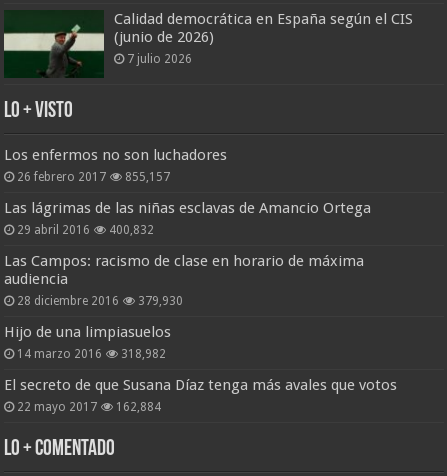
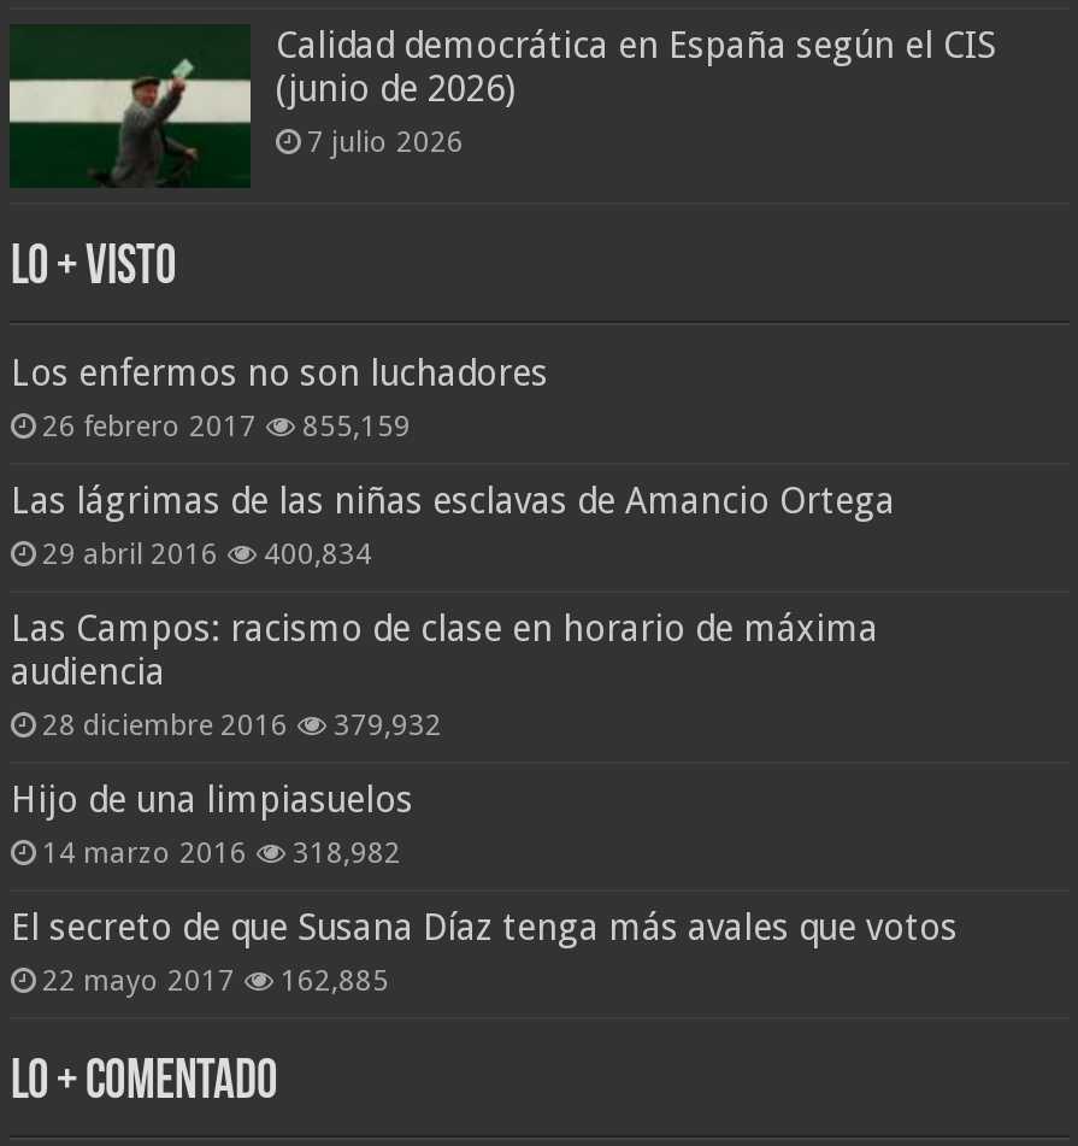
- 26 febrero 2017 855,157
+ 26 febrero 2017 855,159

- 29 abril 2016 400,832
+ 29 abril 2016 400,834

- 28 diciembre 2016 379,930
+ 28 diciembre 2016 379,932

- 22 mayo 2017 162,884
+ 22 mayo 2017 162,885
